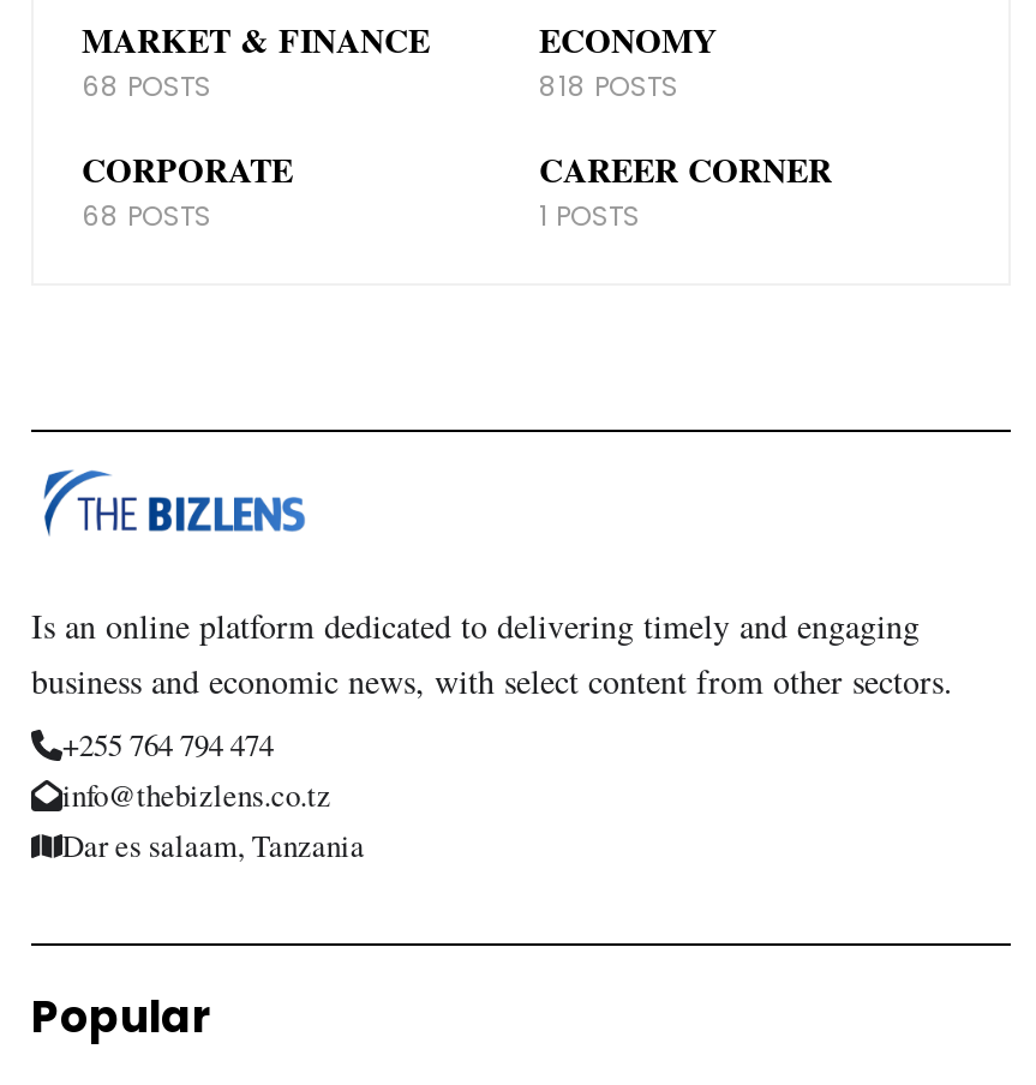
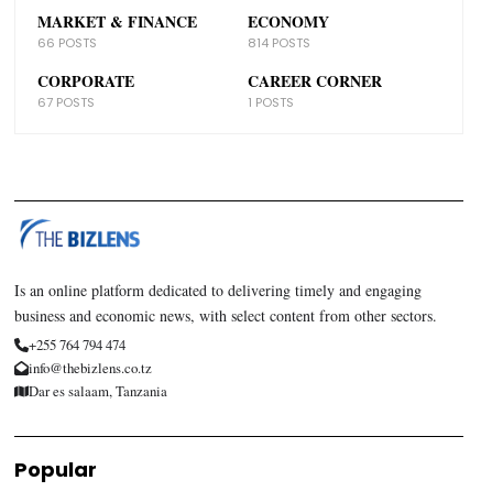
- 68 POSTS
+ 66 POSTS

- 818 POSTS
+ 814 POSTS

- 68 POSTS
+ 67 POSTS
